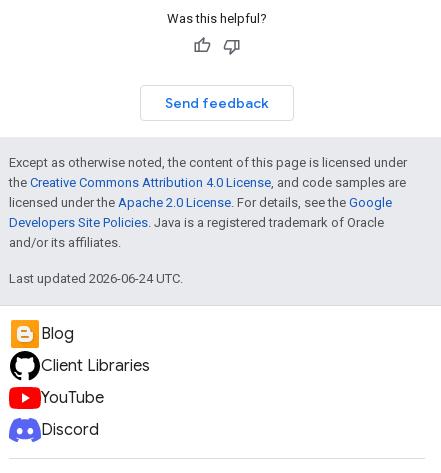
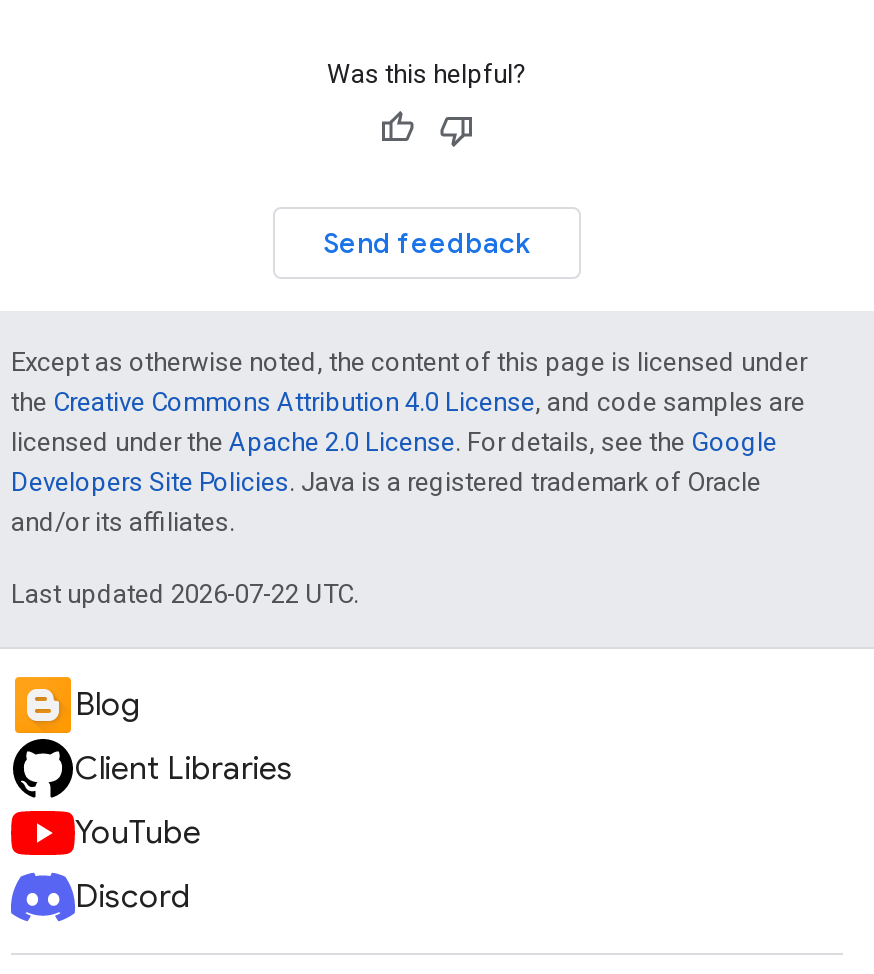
- Last updated 2026-06-24 UTC.
+ Last updated 2026-07-22 UTC.
